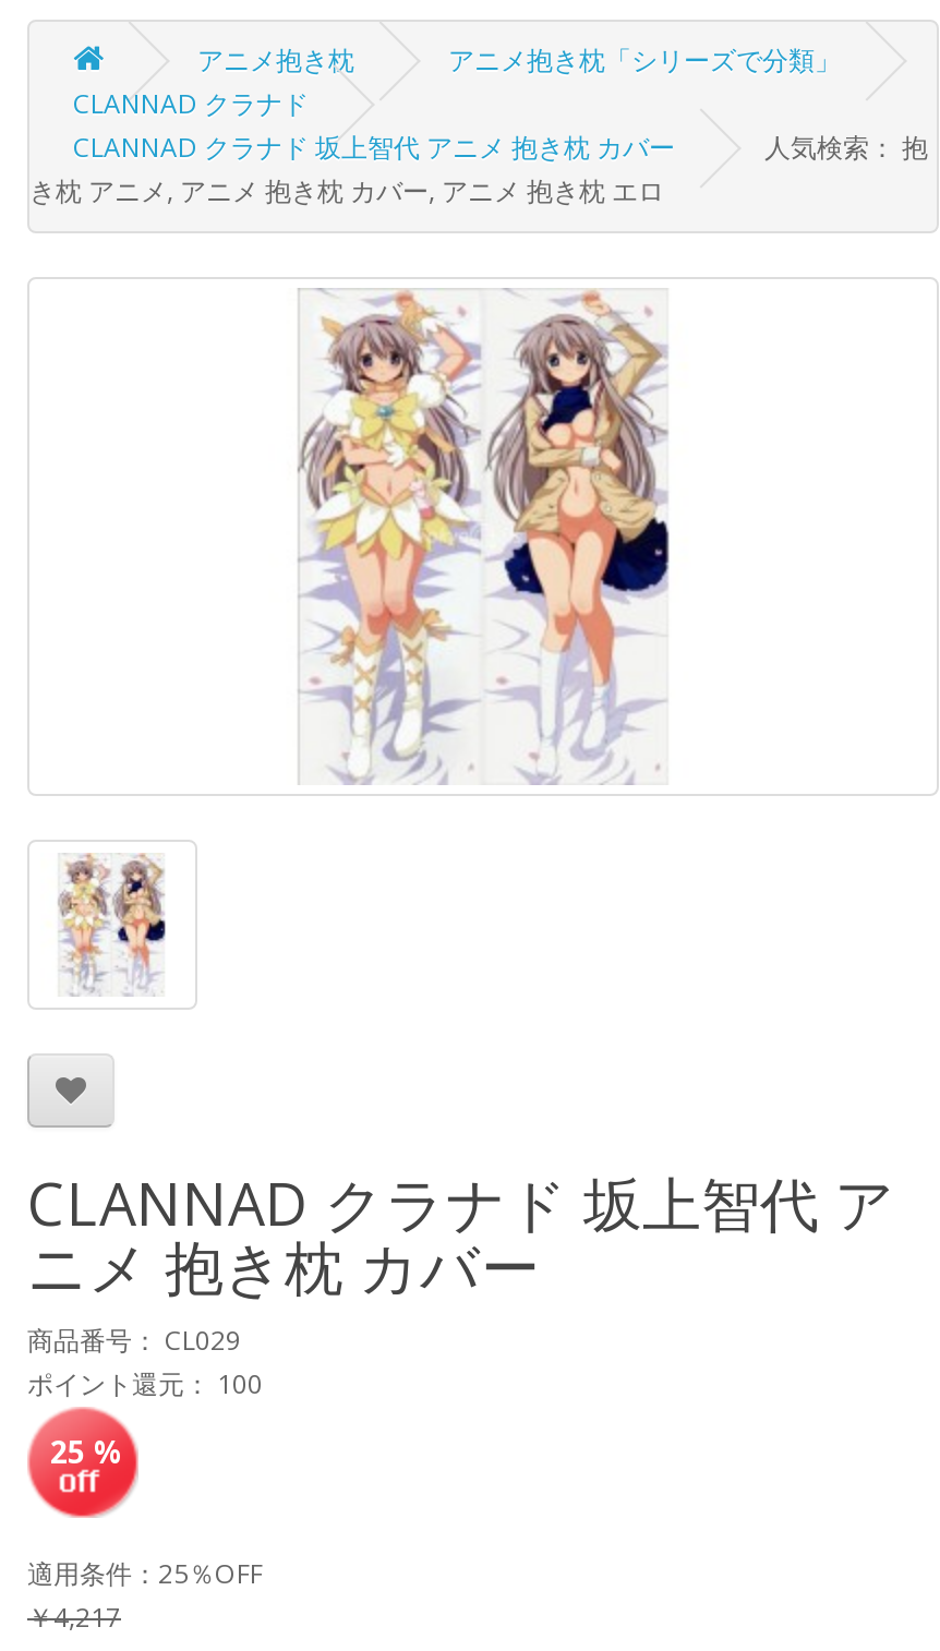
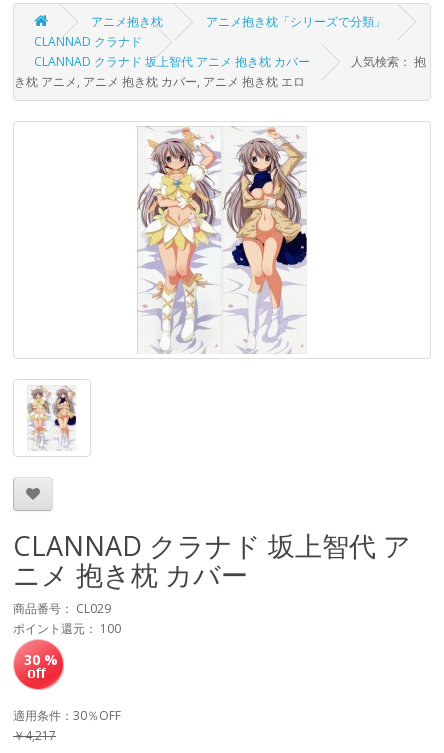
- 25 %
+ 30 %

- 適用条件：25％OFF
+ 適用条件：30％OFF
